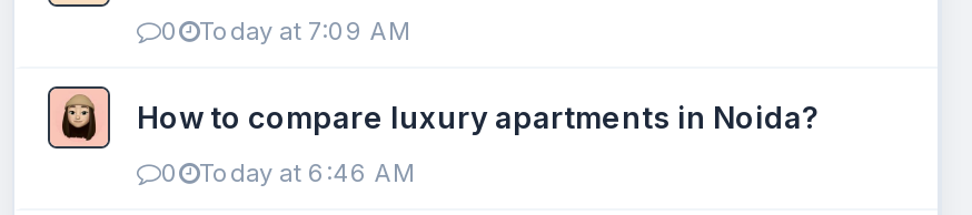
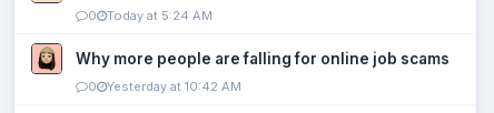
- 0 Today at 7:09 AM
+ 0 Today at 5:24 AM

- How to compare luxury apartments in Noida?
+ Why more people are falling for online job scams

- Today at 6:46 AM
+ Yesterday at 10:42 AM
